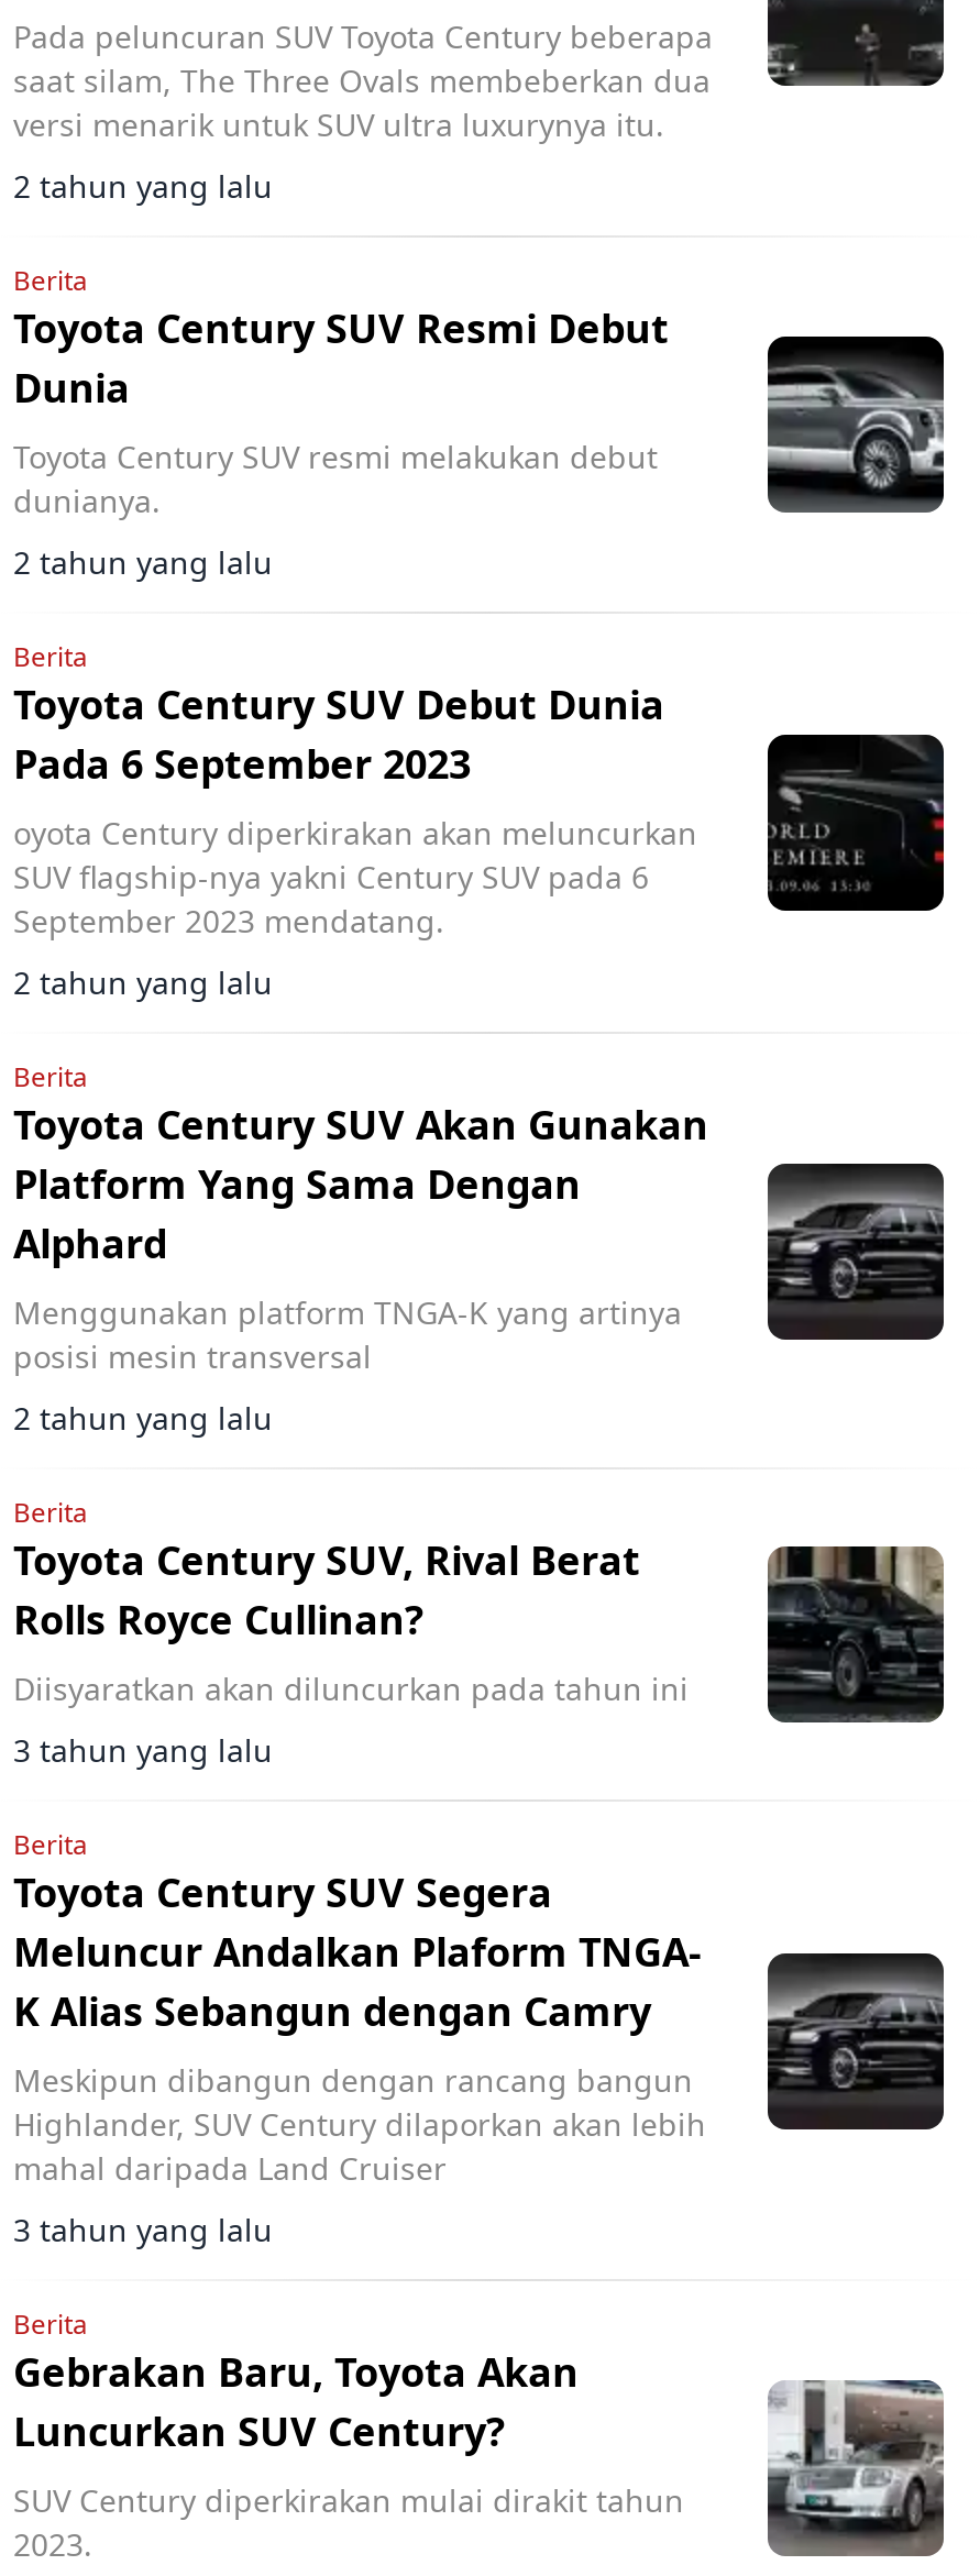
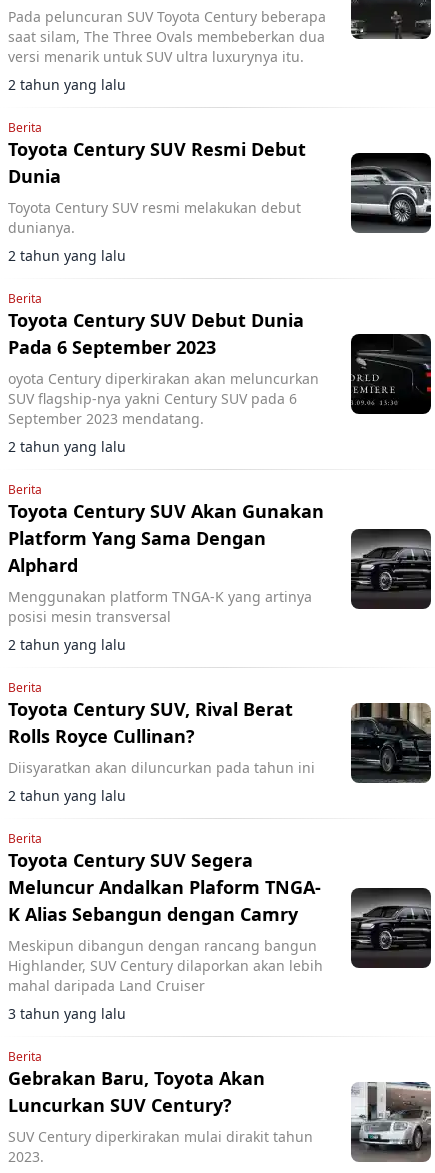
- 3 tahun yang lalu
+ 2 tahun yang lalu
